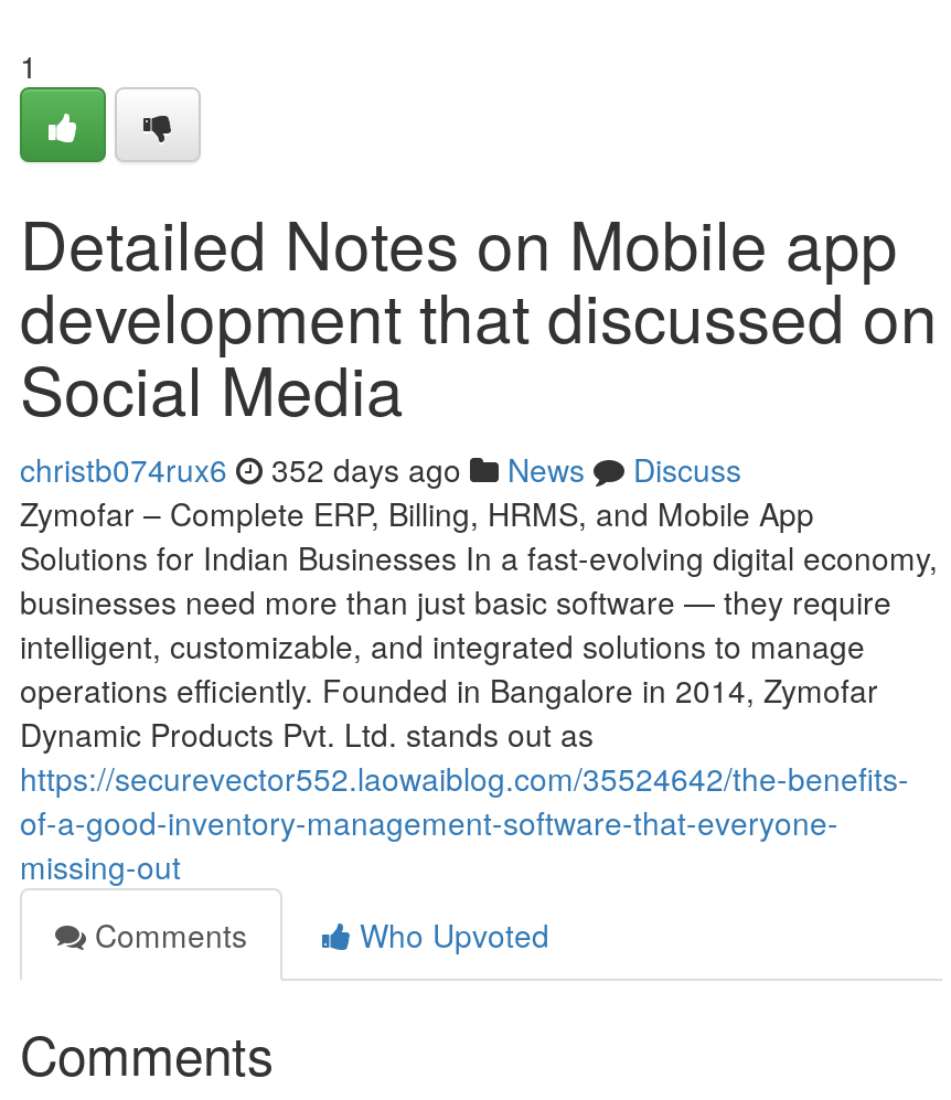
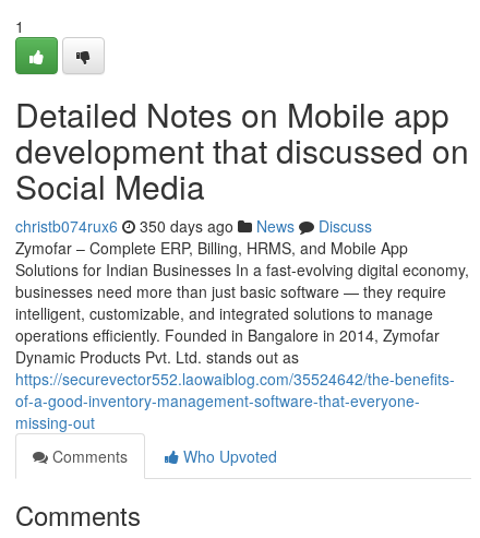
- christb074rux6 352 days ago News Discuss
+ christb074rux6 350 days ago News Discuss
